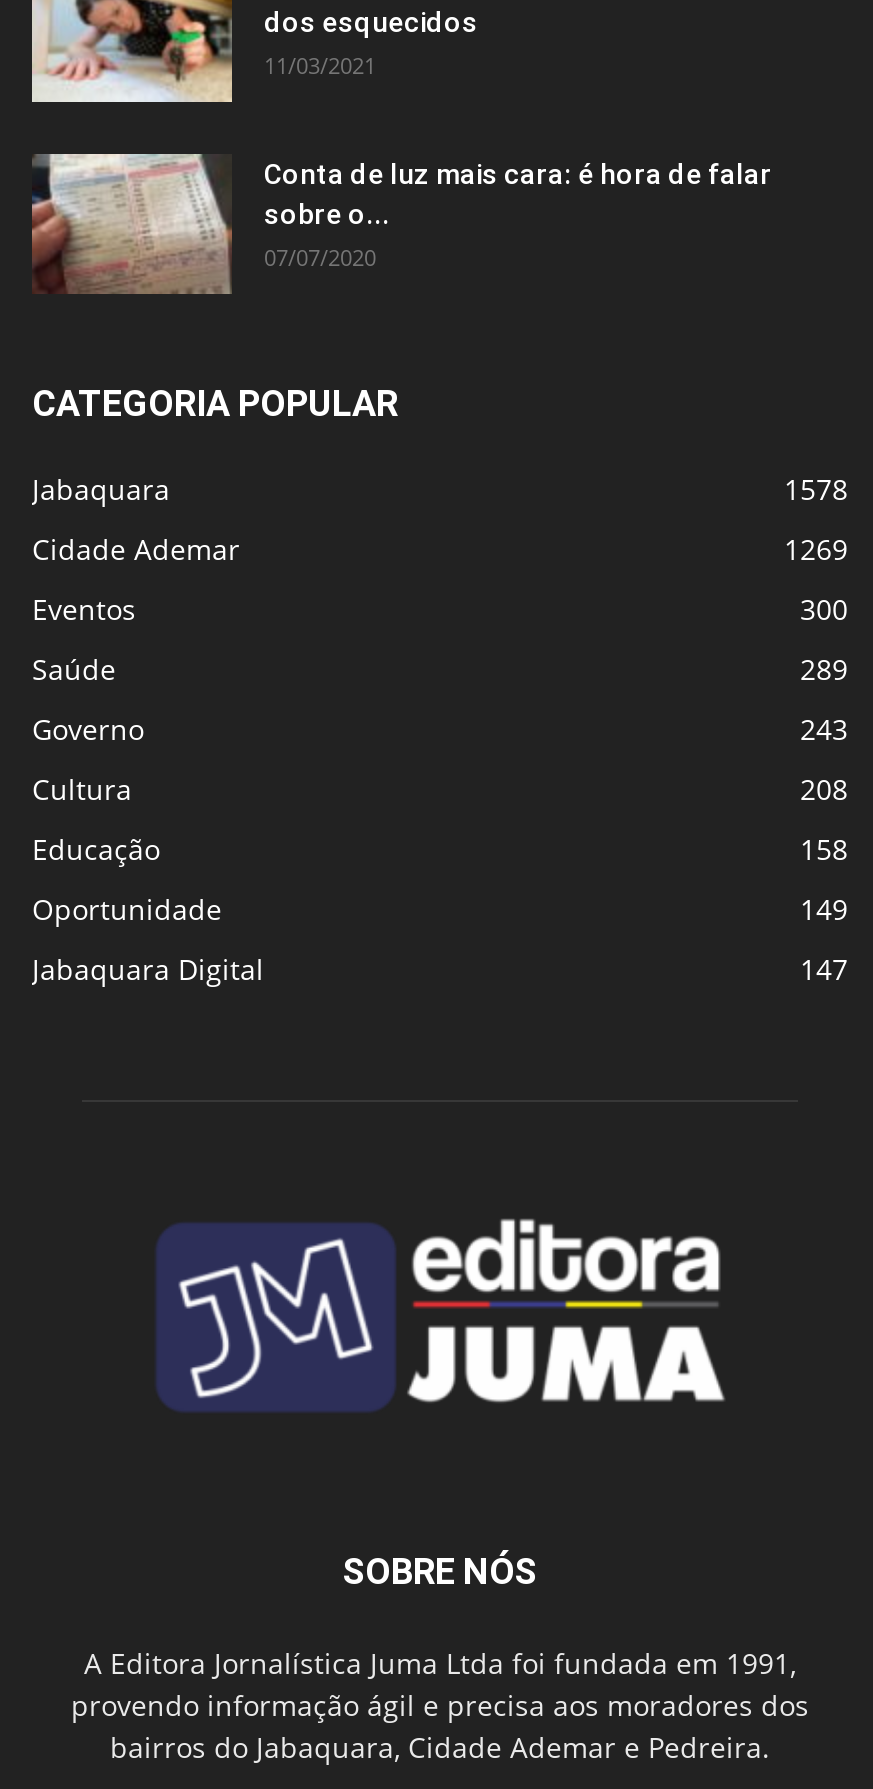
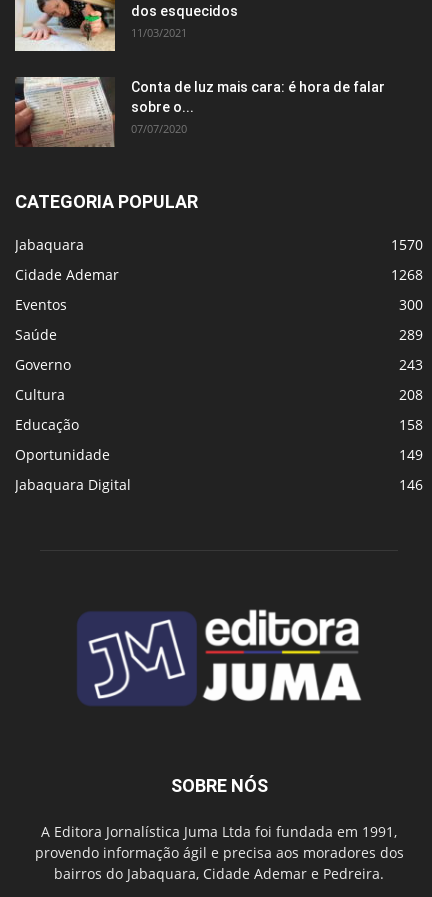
- 1578
+ 1570

- 1269
+ 1268

- 147
+ 146
